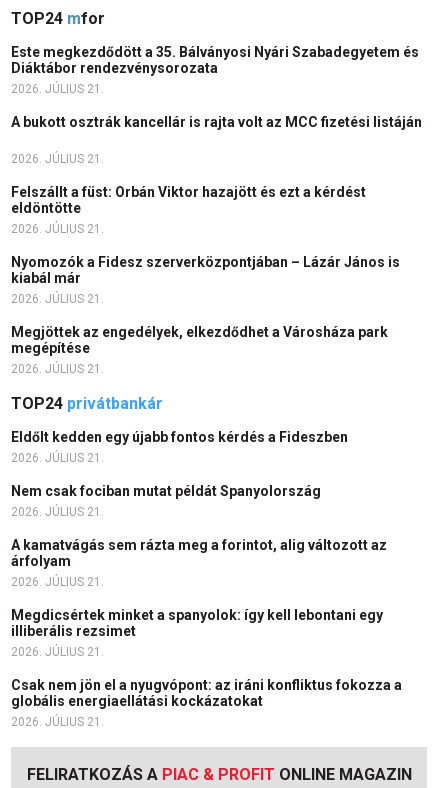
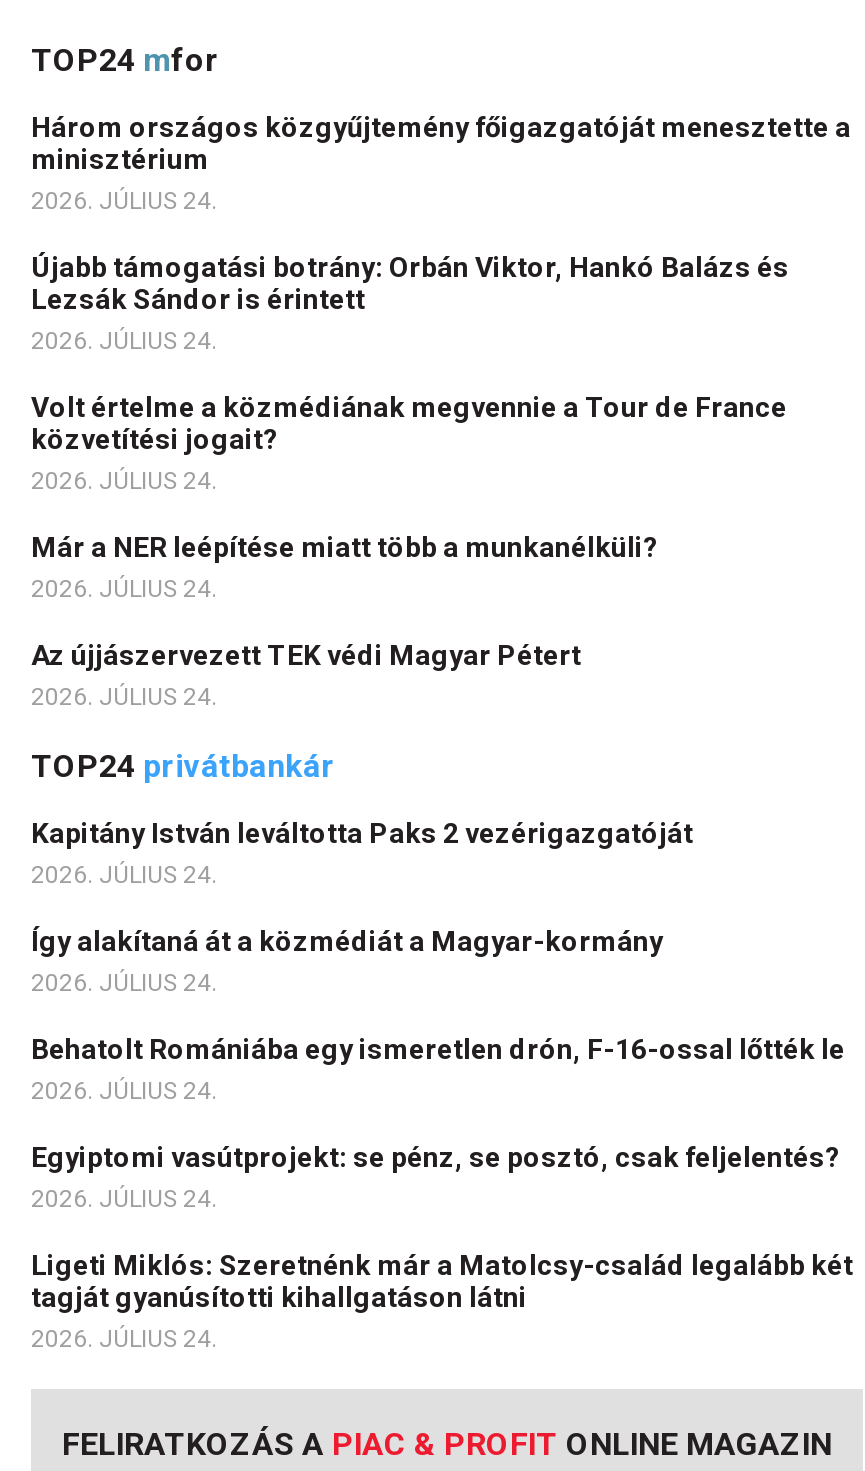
- Este megkezdődött a 35. Bálványosi Nyári Szabadegyetem és
- Diáktábor rendezvénysorozata
- 2026. JÚLIUS 21.
- A bukott osztrák kancellár is rajta volt az MCC fizetési listáján
- 2026. JÚLIUS 21.
- Felszállt a füst: Orbán Viktor hazajött és ezt a kérdést
- eldöntötte
- 2026. JÚLIUS 21.
- Nyomozók a Fidesz szerverközpontjában – Lázár János is
- kiabál már
- 2026. JÚLIUS 21.
- Megjöttek az engedélyek, elkezdődhet a Városháza park
- megépítése
- 2026. JÚLIUS 21.
+ Három országos közgyűjtemény főigazgatóját menesztette a
+ minisztérium
+ 2026. JÚLIUS 24.
+ Újabb támogatási botrány: Orbán Viktor, Hankó Balázs és
+ Lezsák Sándor is érintett
+ 2026. JÚLIUS 24.
+ Volt értelme a közmédiának megvennie a Tour de France
+ közvetítési jogait?
+ 2026. JÚLIUS 24.
+ Már a NER leépítése miatt több a munkanélküli?
+ 2026. JÚLIUS 24.
+ Az újjászervezett TEK védi Magyar Pétert
+ 2026. JÚLIUS 24.

- Eldőlt kedden egy újabb fontos kérdés a Fideszben
- 2026. JÚLIUS 21.
+ Kapitány István leváltotta Paks 2 vezérigazgatóját
+ 2026. JÚLIUS 24.

- Nem csak fociban mutat példát Spanyolország
- 2026. JÚLIUS 21.
+ Így alakítaná át a közmédiát a Magyar-kormány
+ 2026. JÚLIUS 24.

- A kamatvágás sem rázta meg a forintot, alig változott az
- árfolyam
- 2026. JÚLIUS 21.
+ Behatolt Romániába egy ismeretlen drón, F-16-ossal lőtték le
+ 2026. JÚLIUS 24.

- Megdicsértek minket a spanyolok: így kell lebontani egy
- illiberális rezsimet
- 2026. JÚLIUS 21.
+ Egyiptomi vasútprojekt: se pénz, se posztó, csak feljelentés?
+ 2026. JÚLIUS 24.

- Csak nem jön el a nyugvópont: az iráni konfliktus fokozza a
- globális energiaellátási kockázatokat
- 2026. JÚLIUS 21.
+ Ligeti Miklós: Szeretnénk már a Matolcsy-család legalább két
+ tagját gyanúsítotti kihallgatáson látni
+ 2026. JÚLIUS 24.
